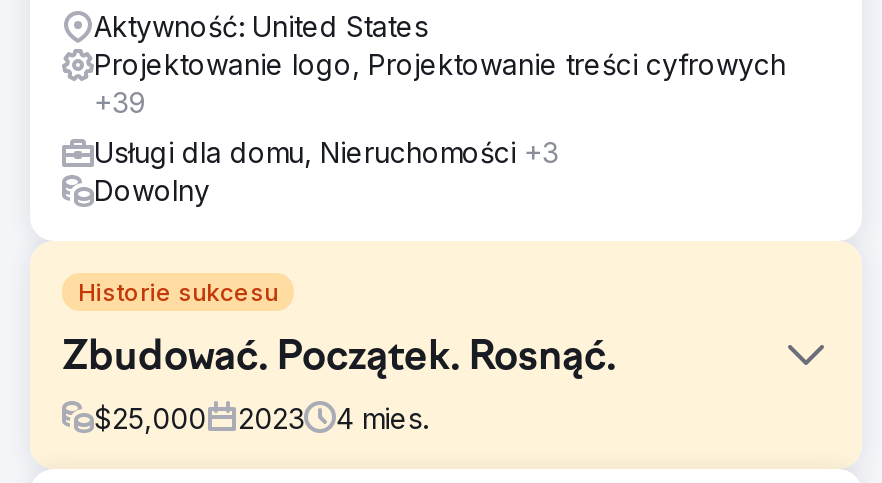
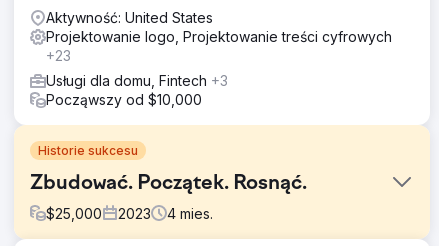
- +39
+ +23

- Usługi dla domu, Nieruchomości +3
- Dowolny
+ Usługi dla domu, Fintech +3
+ Począwszy od $10,000
